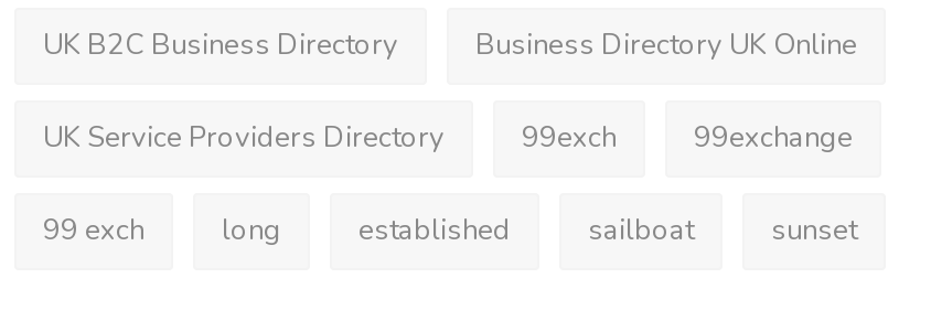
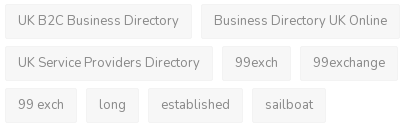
- sunset
